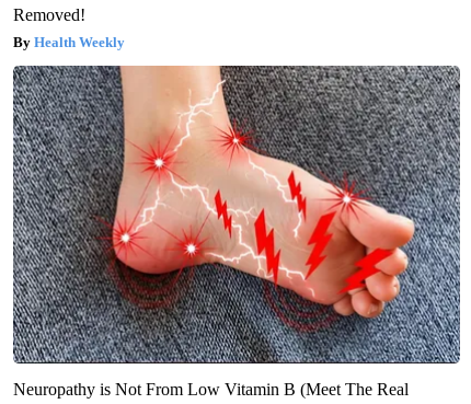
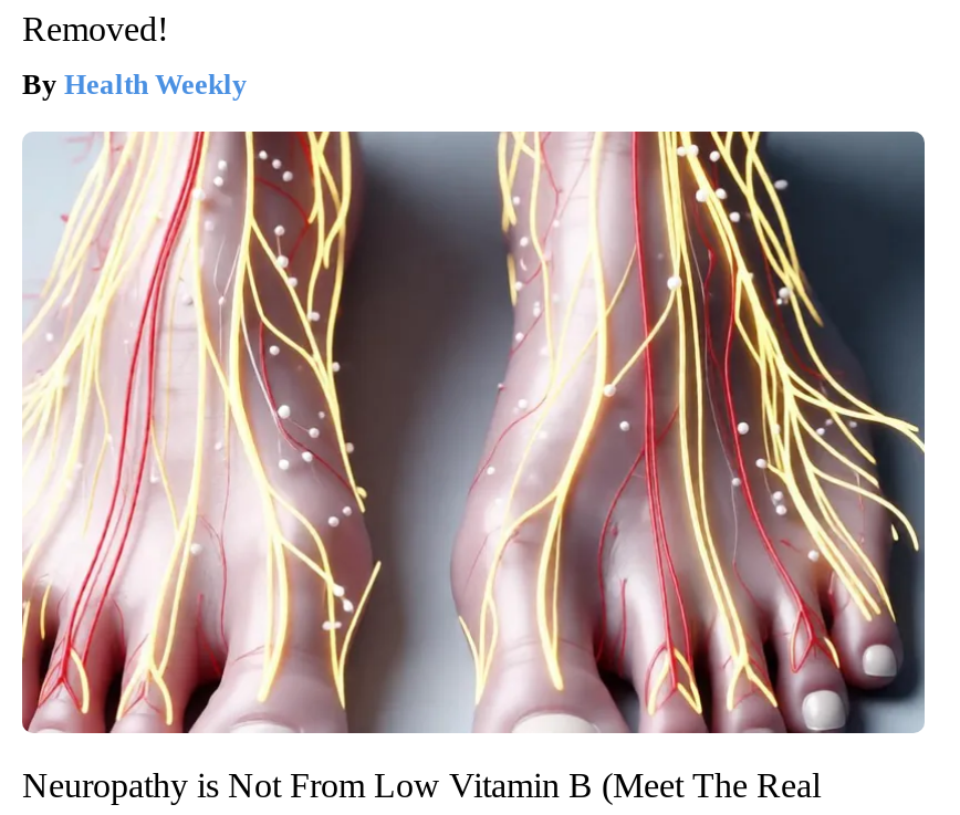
- [image]
+ [image]
